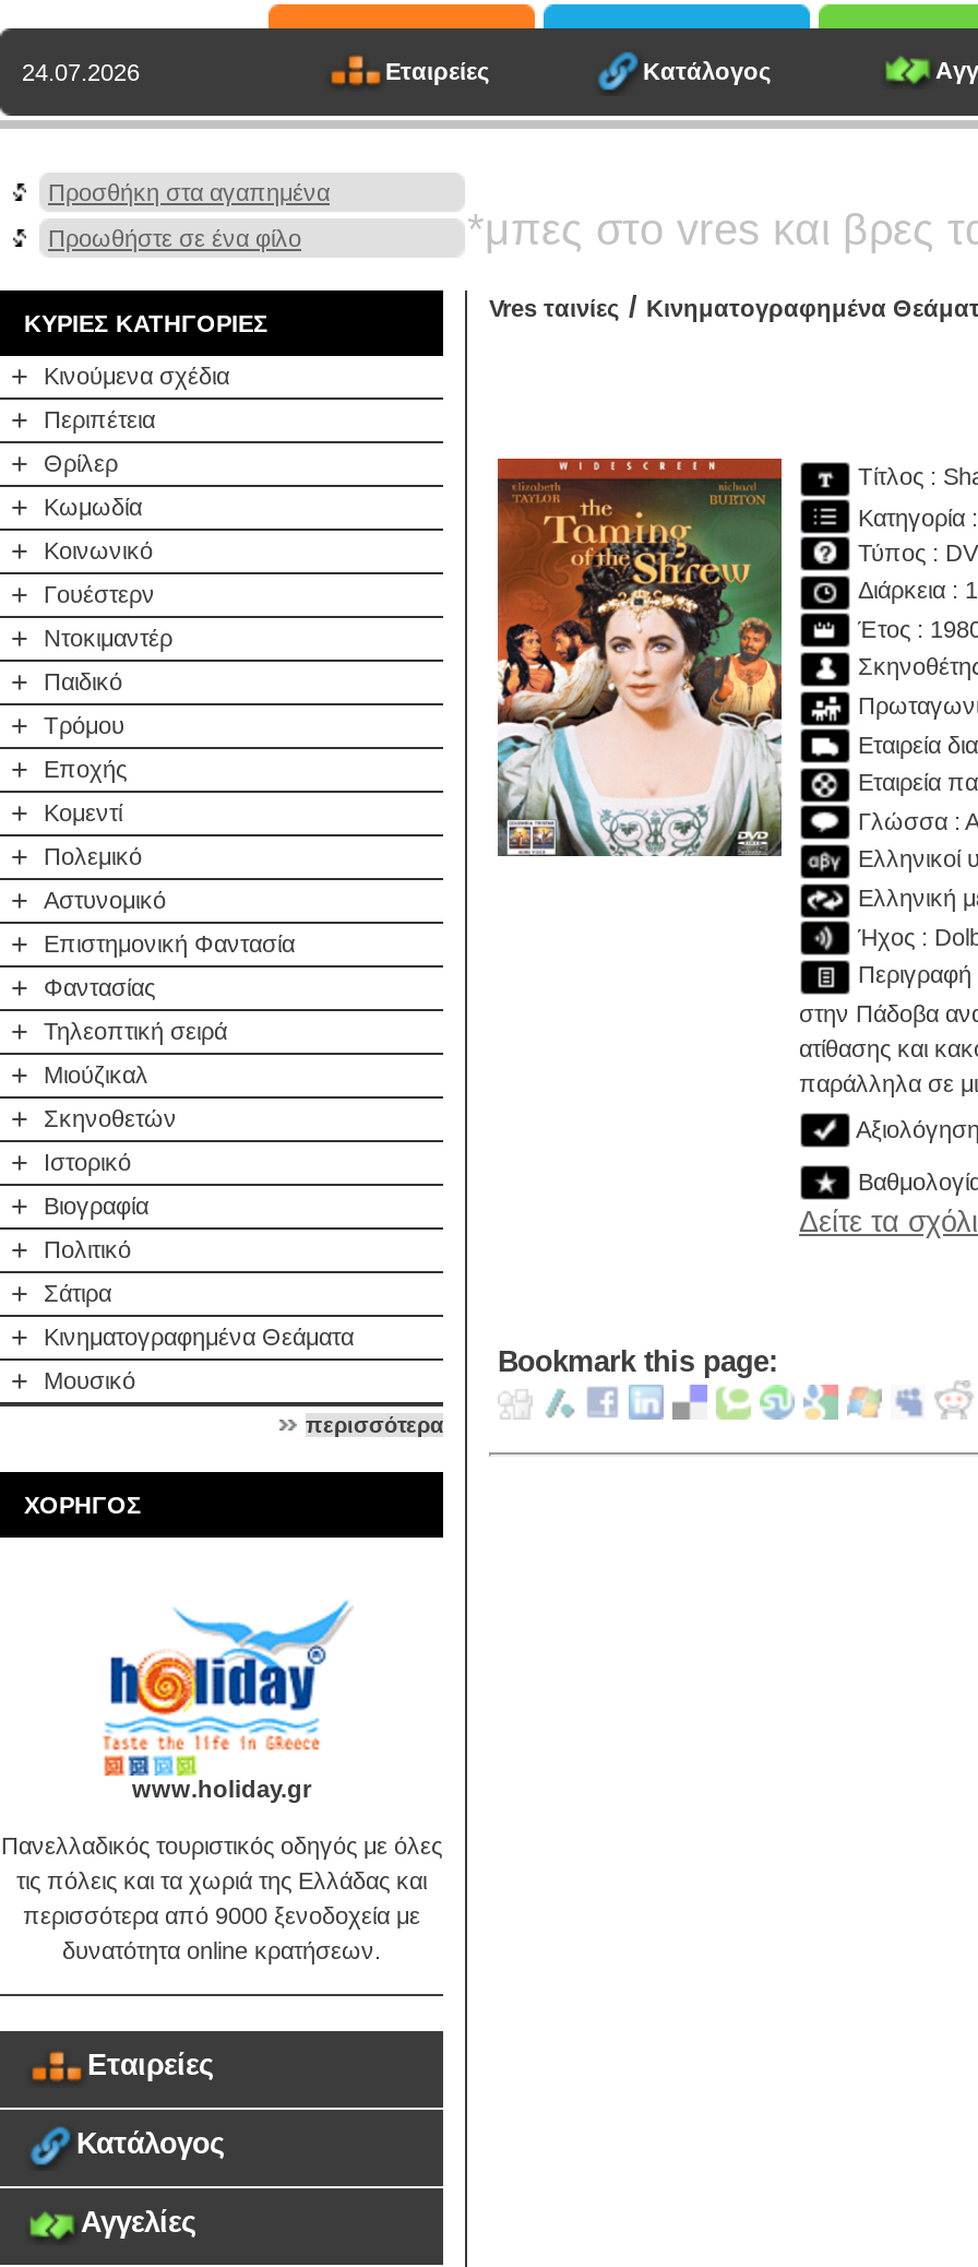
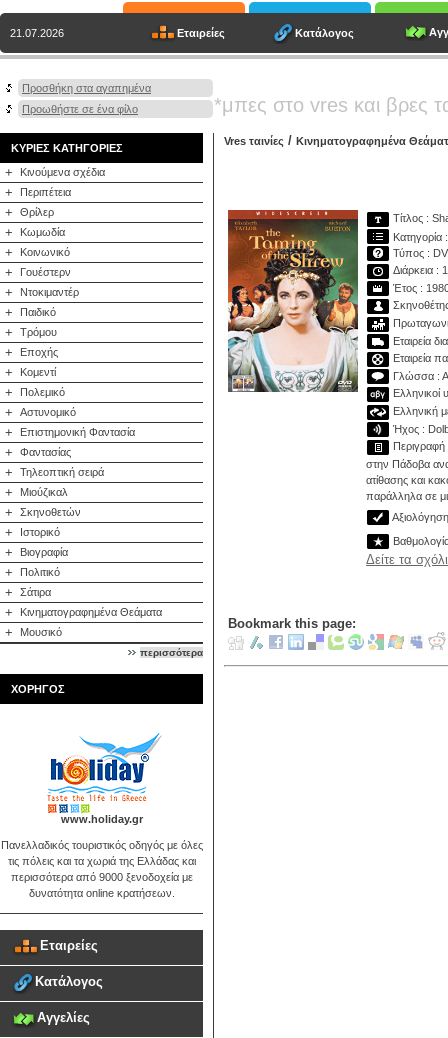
- 24.07.2026
+ 21.07.2026
